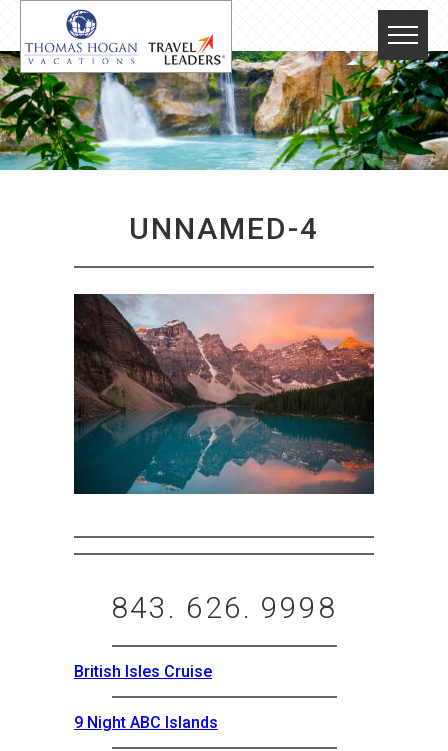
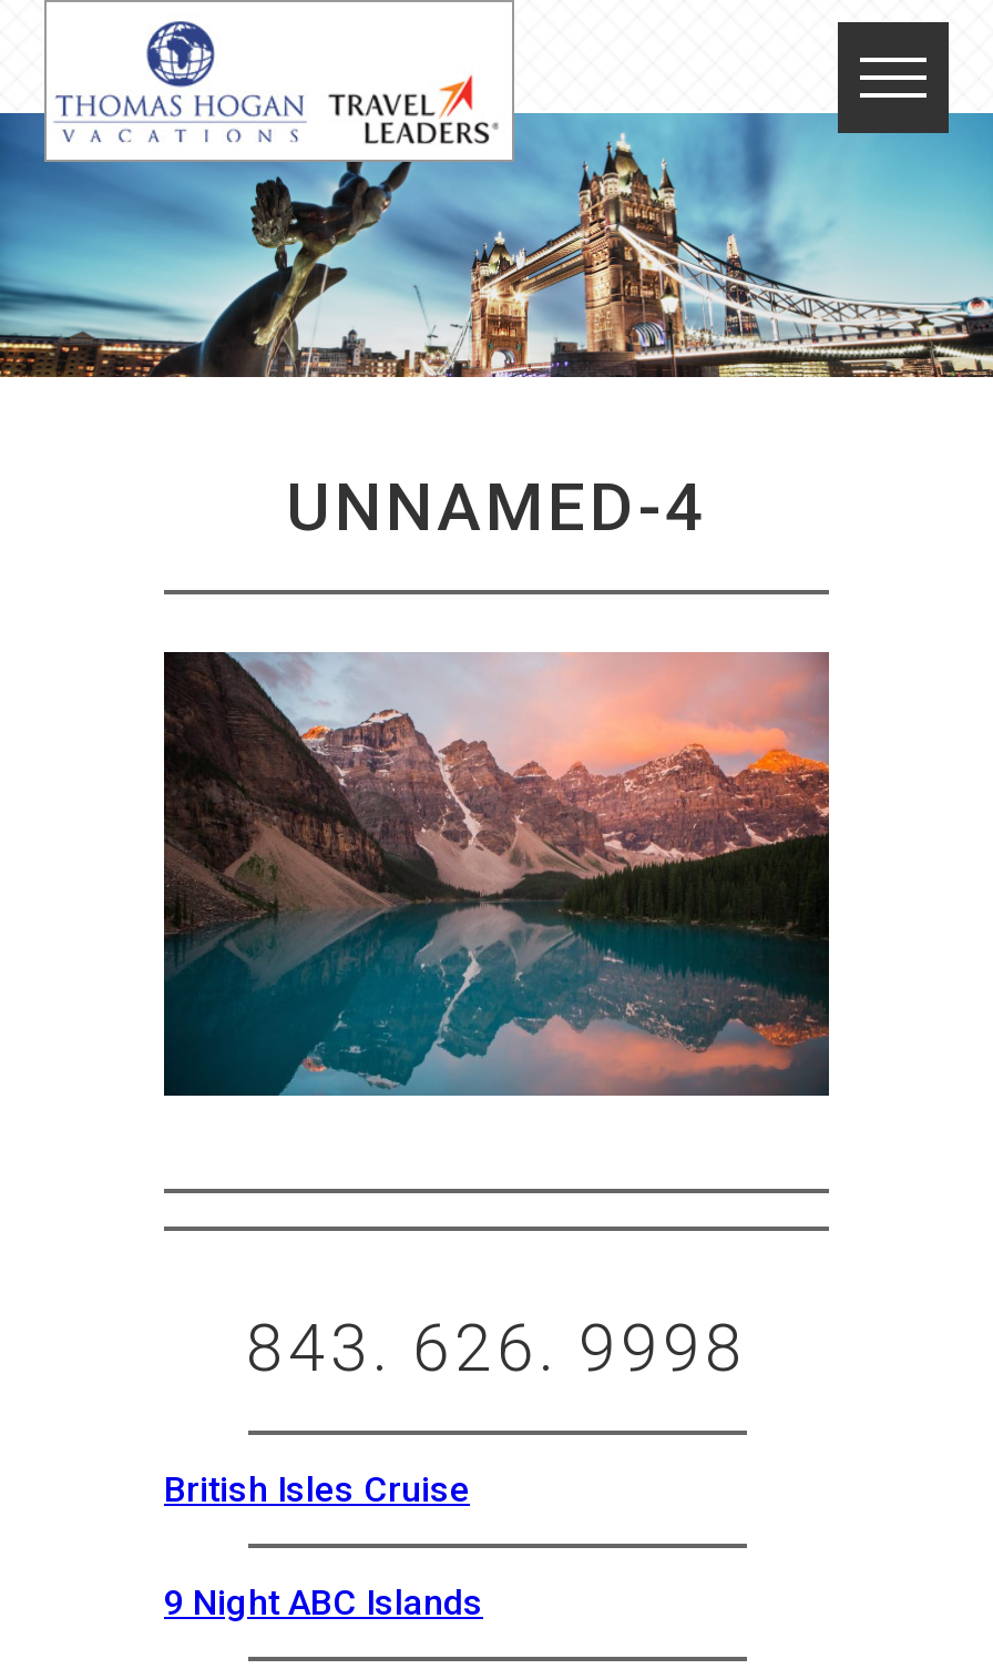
- [image]
+ [image]
